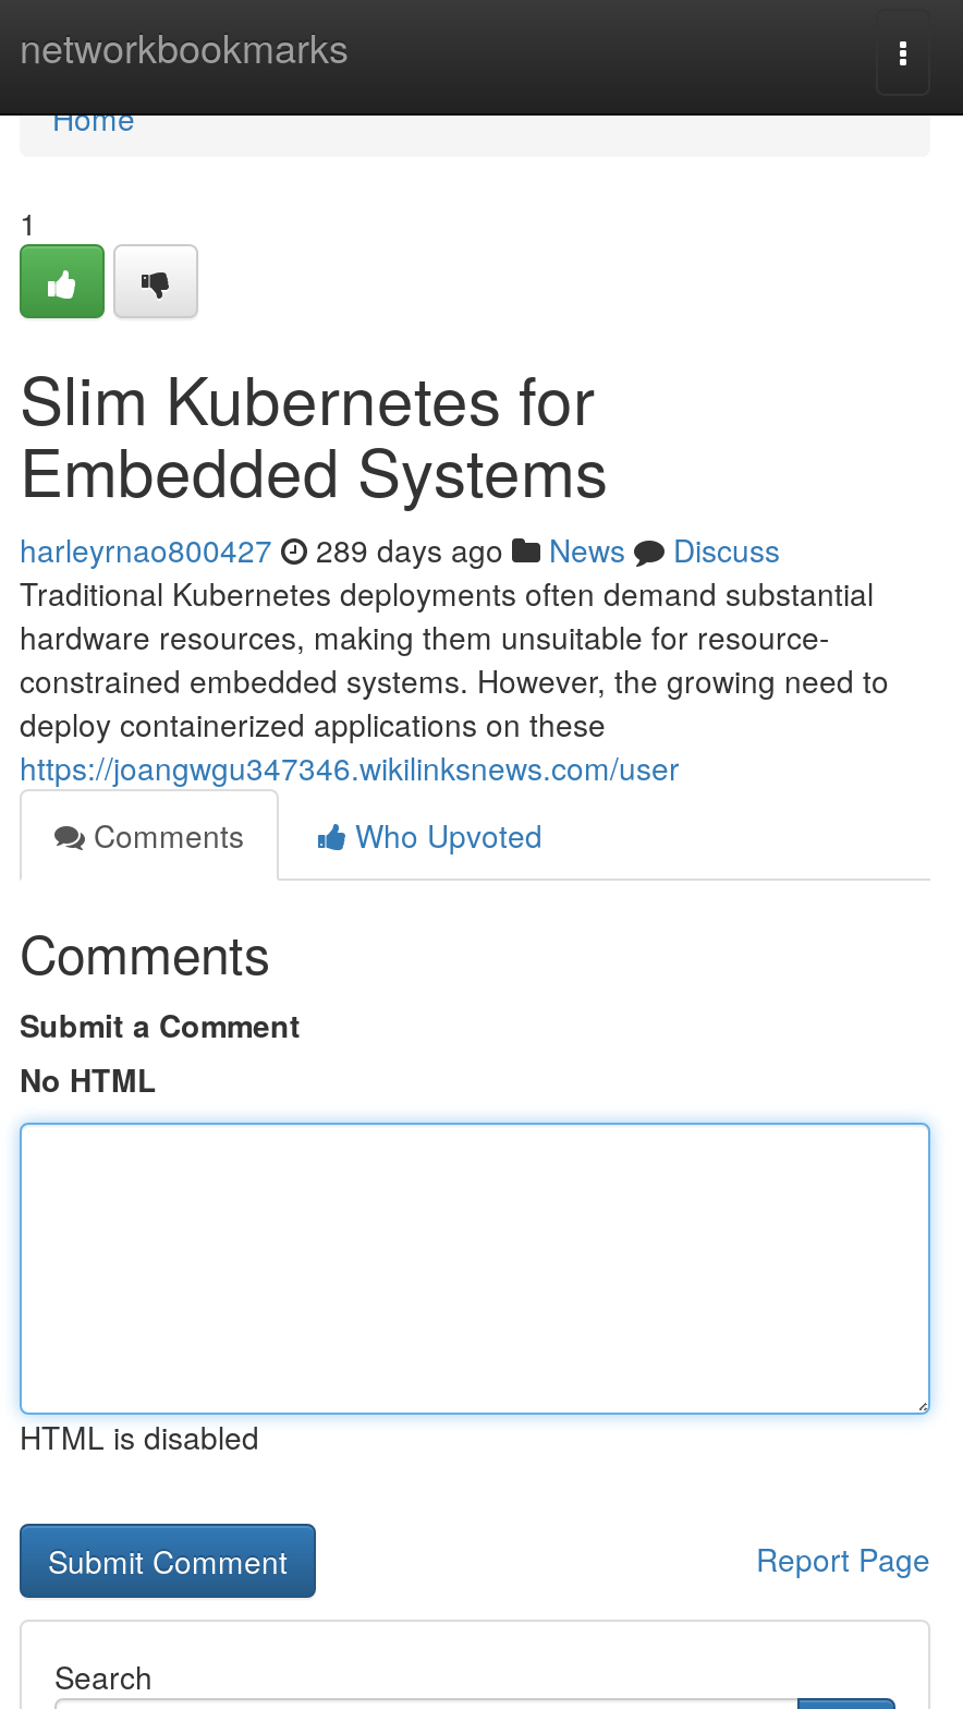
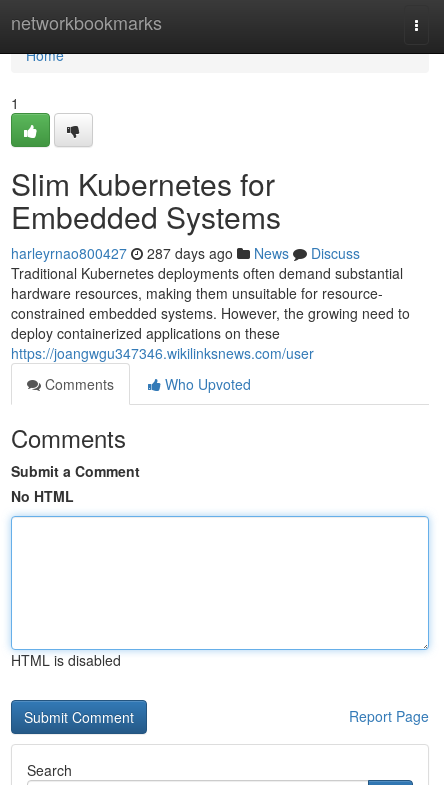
- harleyrnao800427 289 days ago News Discuss
+ harleyrnao800427 287 days ago News Discuss
